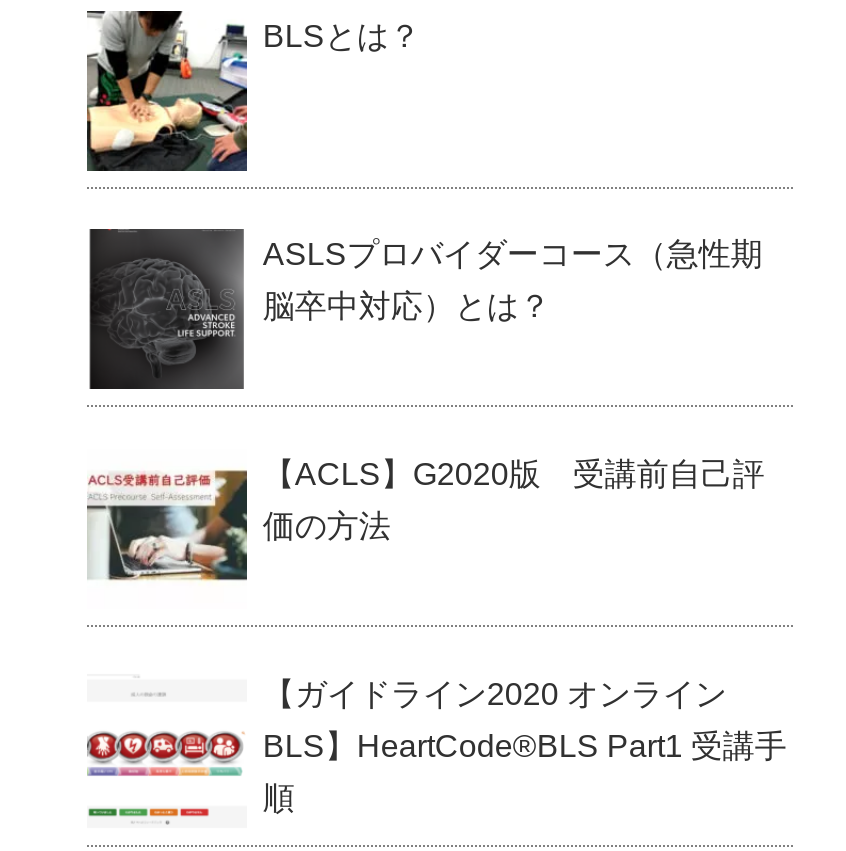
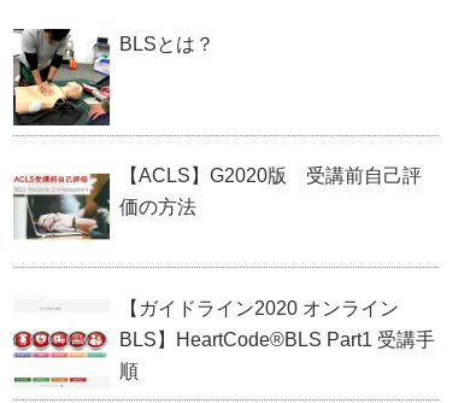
- [image]
- ASLSプロバイダーコース（急性期
- 脳卒中対応）とは？
